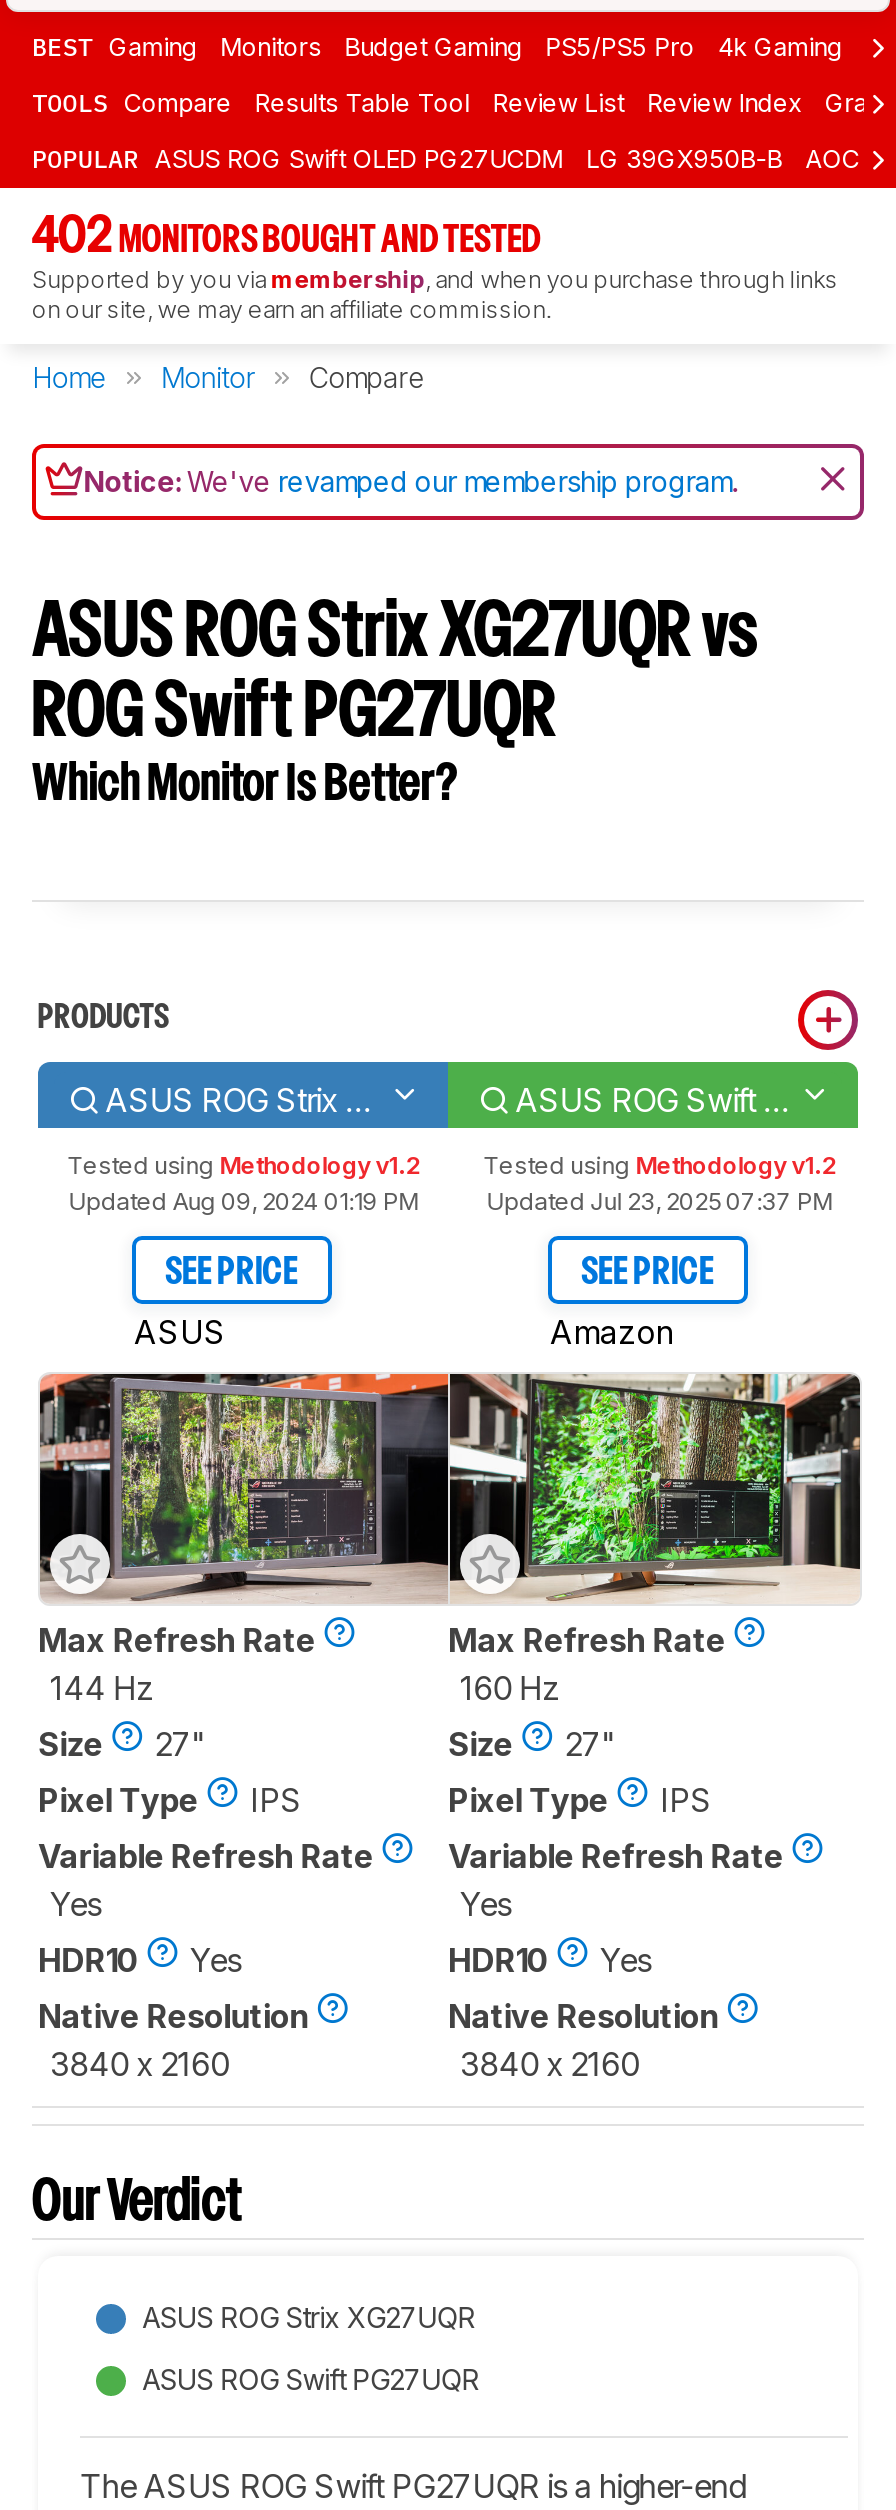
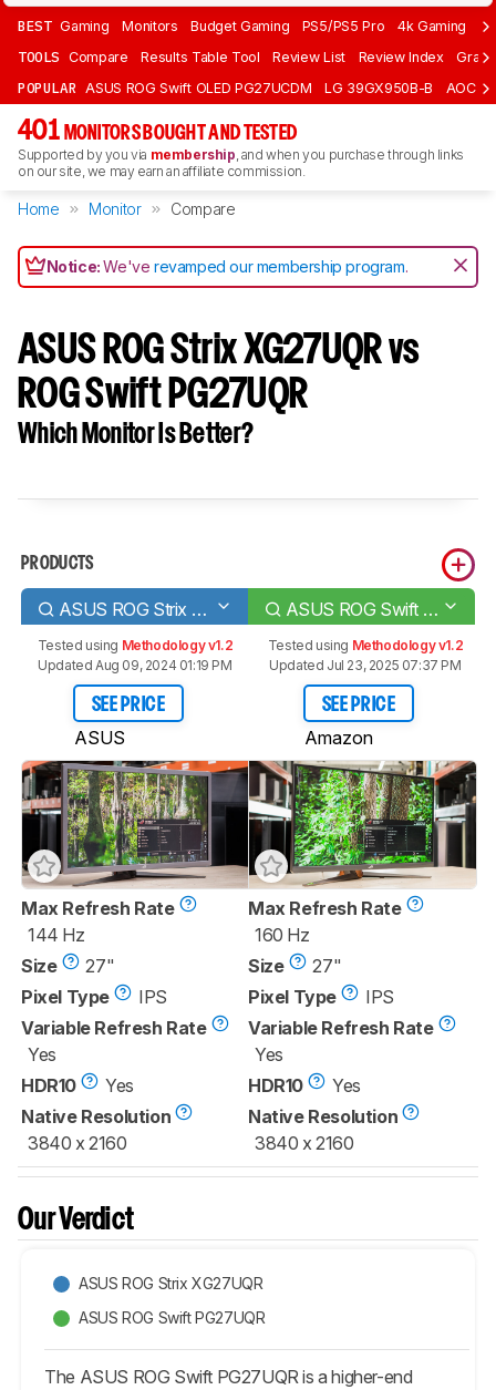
- 402 MONITORS BOUGHT AND TESTED
+ 401 MONITORS BOUGHT AND TESTED
